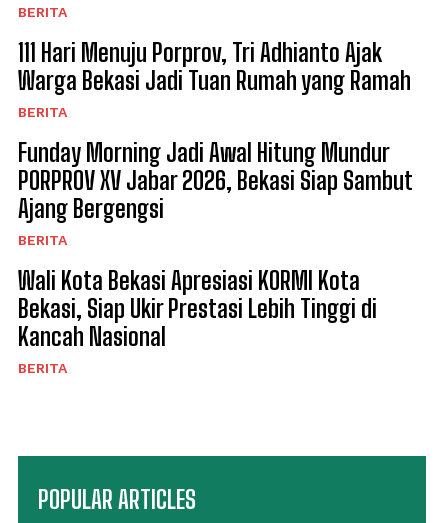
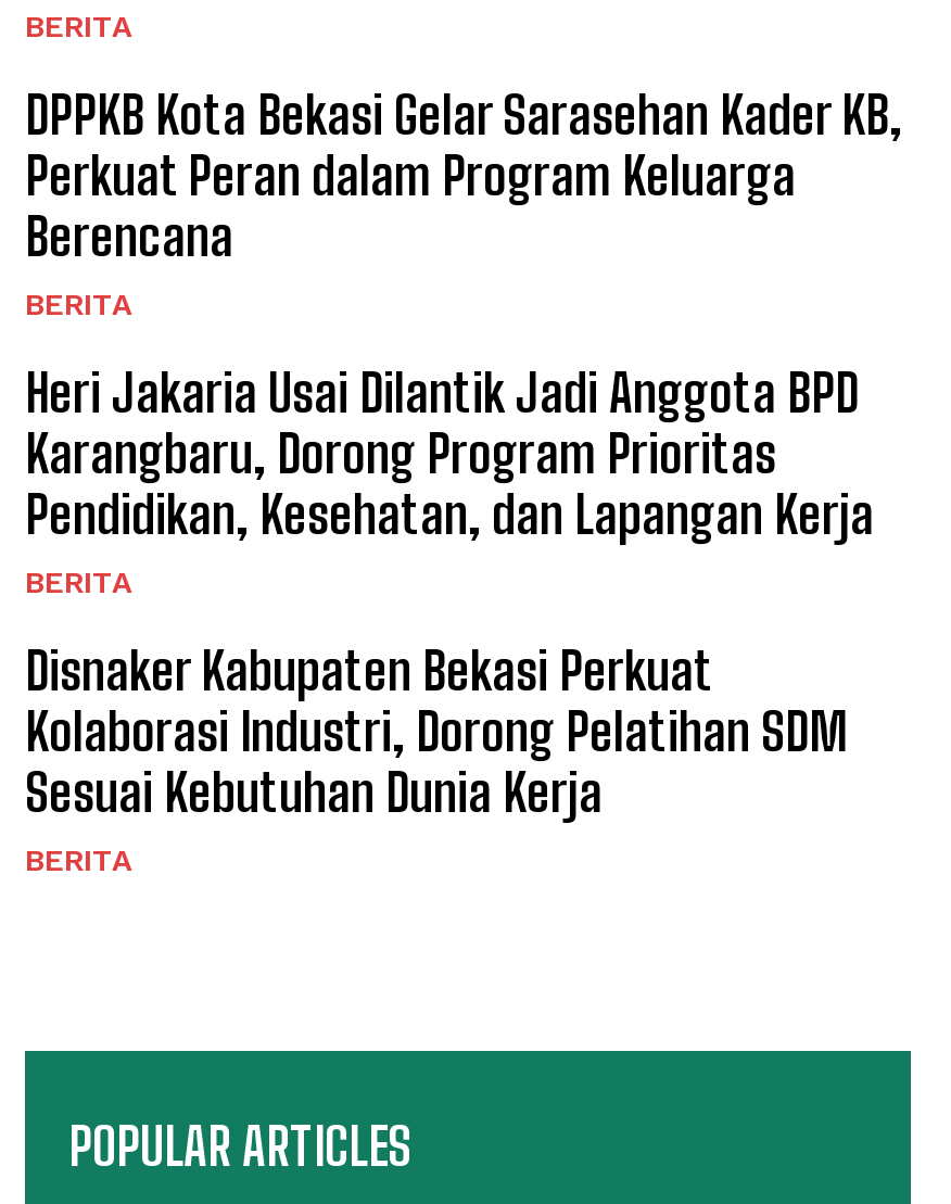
- 111 Hari Menuju Porprov, Tri Adhianto Ajak
- Warga Bekasi Jadi Tuan Rumah yang Ramah
+ DPPKB Kota Bekasi Gelar Sarasehan Kader KB,
+ Perkuat Peran dalam Program Keluarga
+ Berencana

- Funday Morning Jadi Awal Hitung Mundur
- PORPROV XV Jabar 2026, Bekasi Siap Sambut
- Ajang Bergengsi
+ Heri Jakaria Usai Dilantik Jadi Anggota BPD
+ Karangbaru, Dorong Program Prioritas
+ Pendidikan, Kesehatan, dan Lapangan Kerja

- Wali Kota Bekasi Apresiasi KORMI Kota
- Bekasi, Siap Ukir Prestasi Lebih Tinggi di
- Kancah Nasional
+ Disnaker Kabupaten Bekasi Perkuat
+ Kolaborasi Industri, Dorong Pelatihan SDM
+ Sesuai Kebutuhan Dunia Kerja
